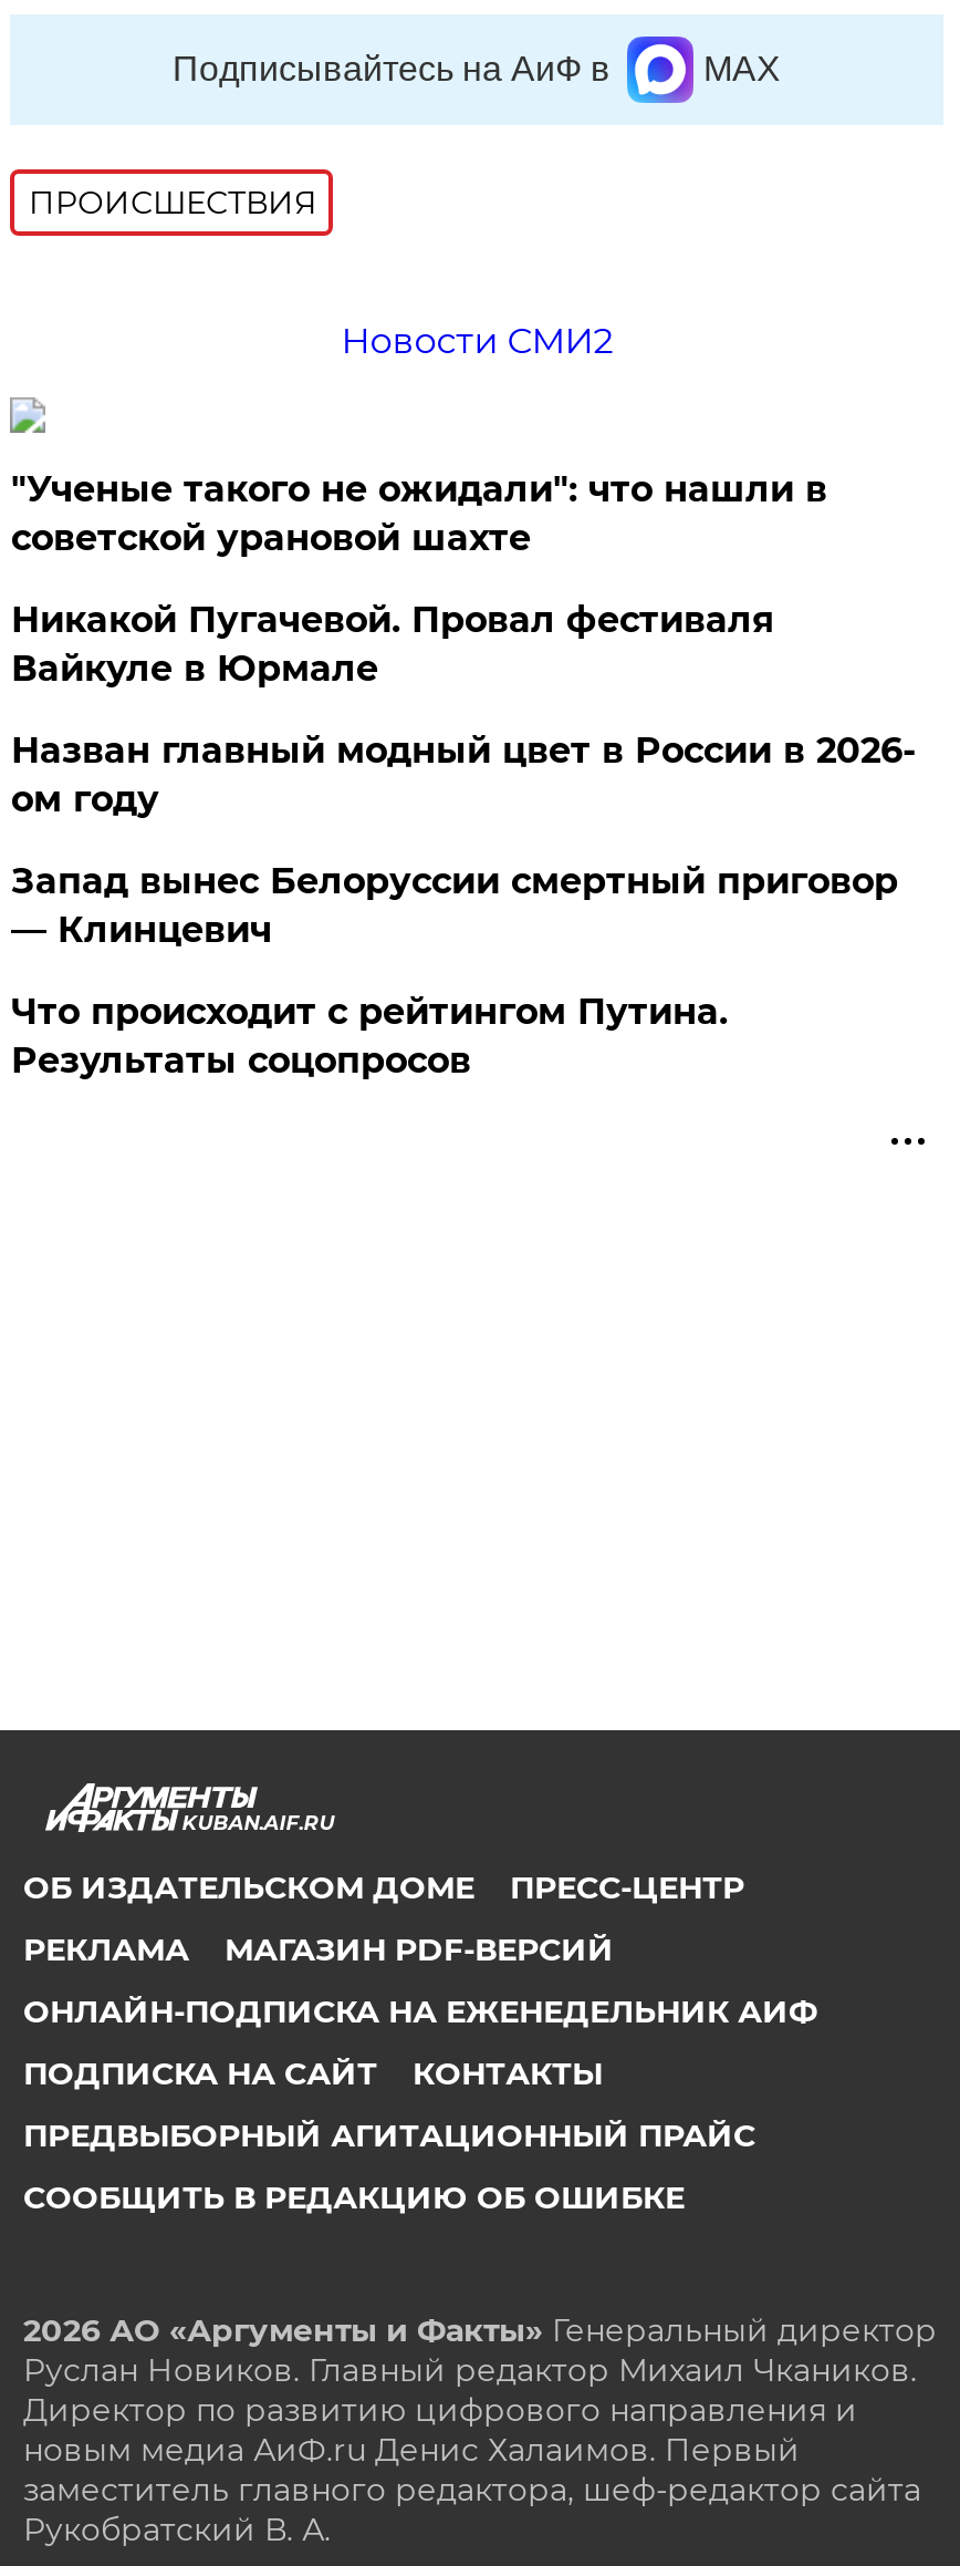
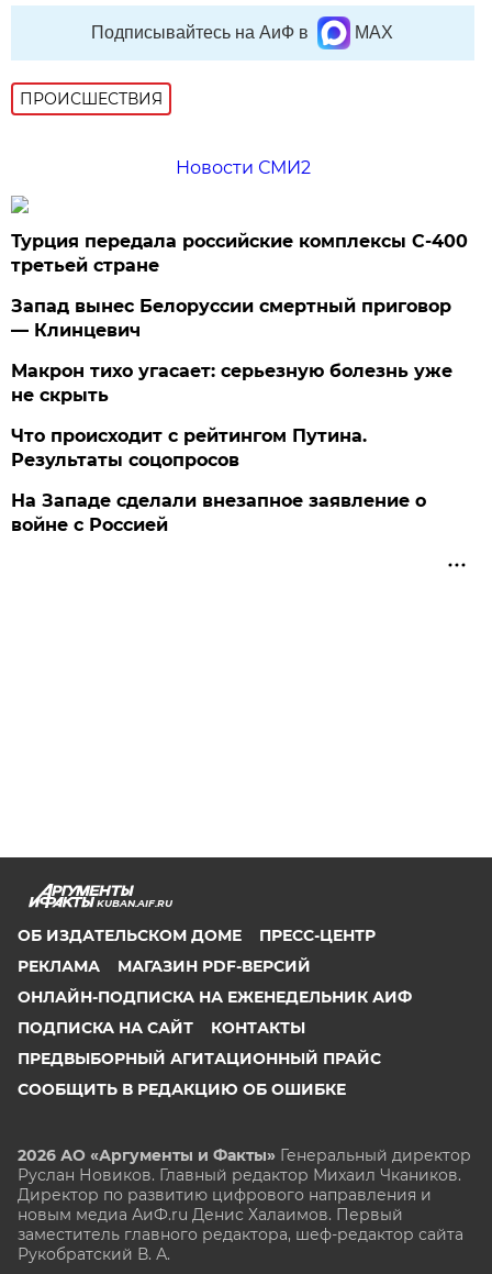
- "Ученые такого не ожидали": что нашли в
- советской урановой шахте
- Никакой Пугачевой. Провал фестиваля
- Вайкуле в Юрмале
- Назван главный модный цвет в России в 2026-
- ом году
+ Турция передала российские комплексы С-400
+ третьей стране

moved up: Запад вынес Белоруссии смертный приговор | — Клинцевич

+ Макрон тихо угасает: серьезную болезнь уже
+ не скрыть

moved up: Что происходит с рейтингом Путина. | Результаты соцопросов

+ На Западе сделали внезапное заявление о
+ войне с Россией
